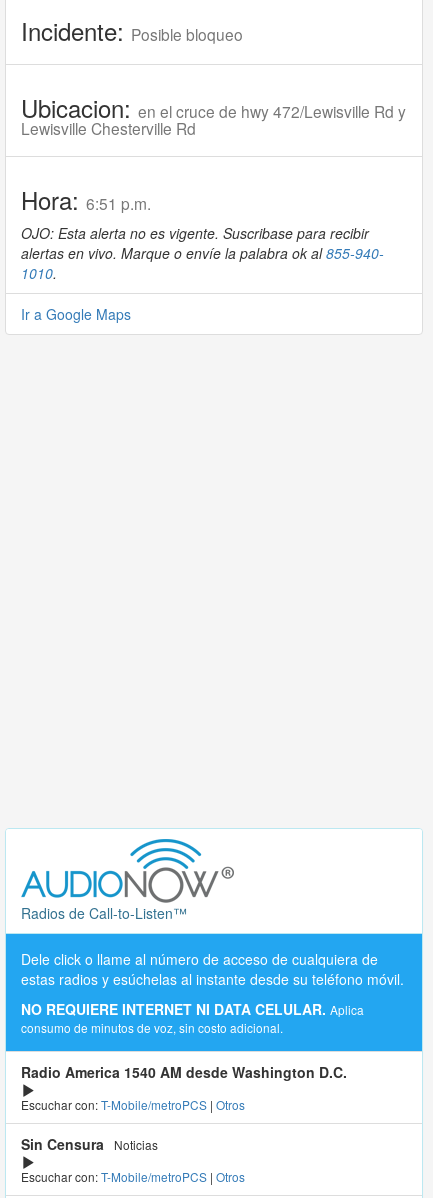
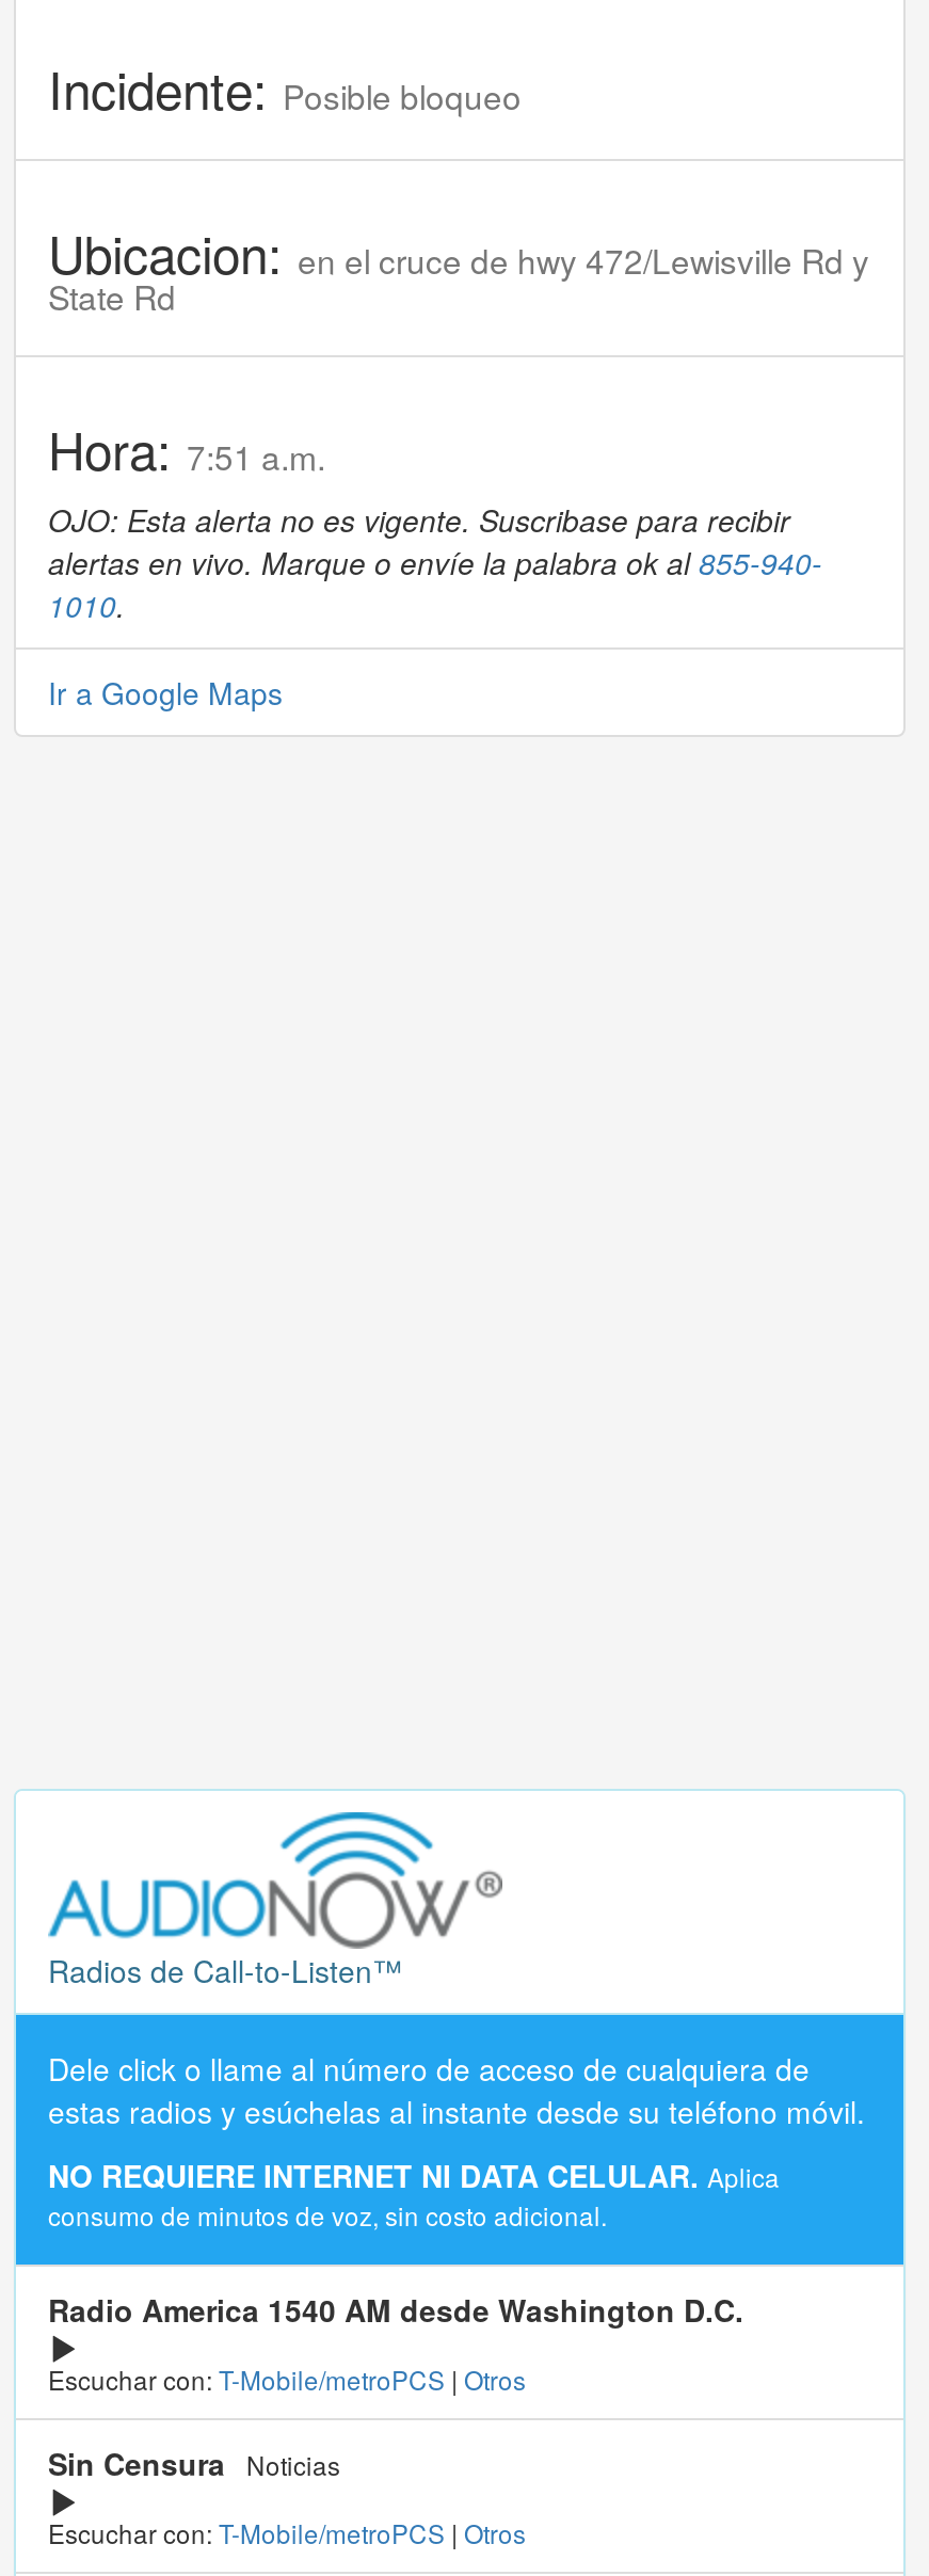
- Lewisville Chesterville Rd
+ State Rd

- Hora: 6:51 p.m.
+ Hora: 7:51 a.m.
